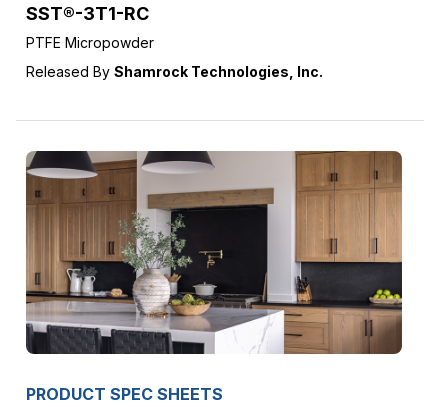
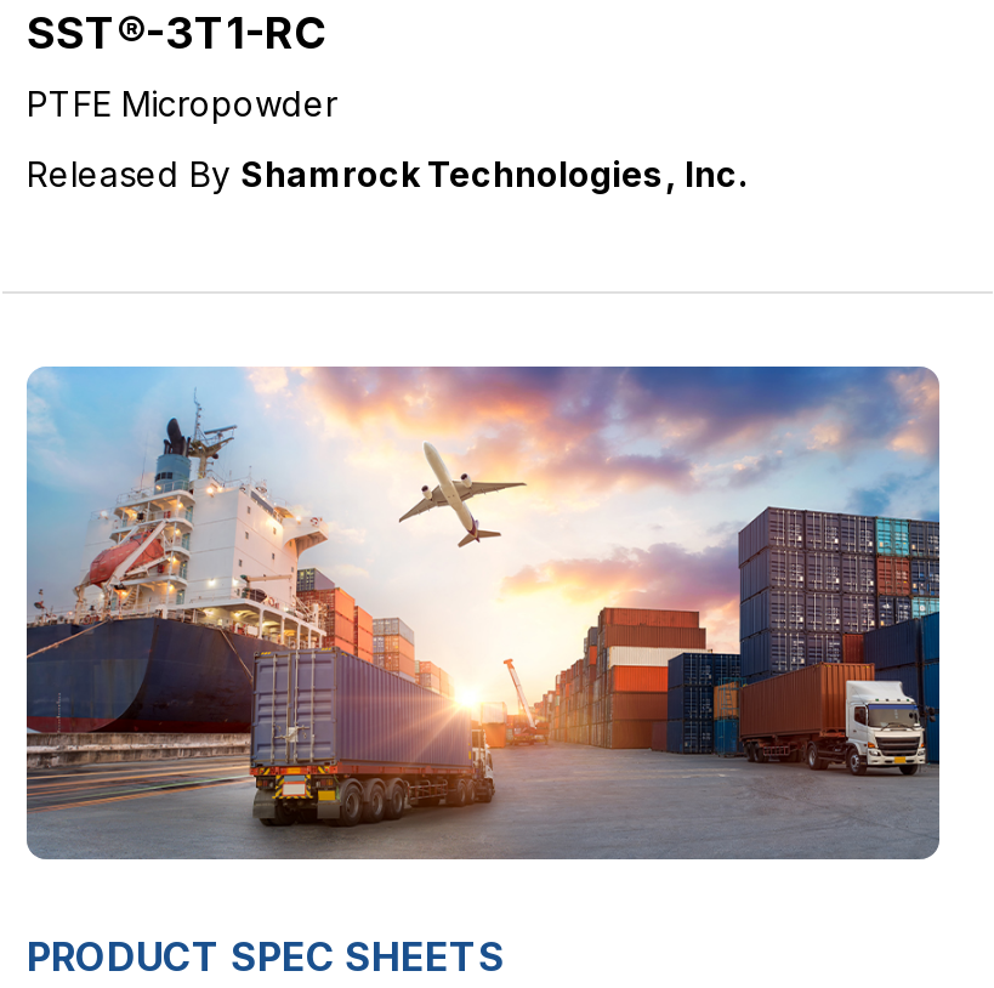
- [image]
+ [image]
